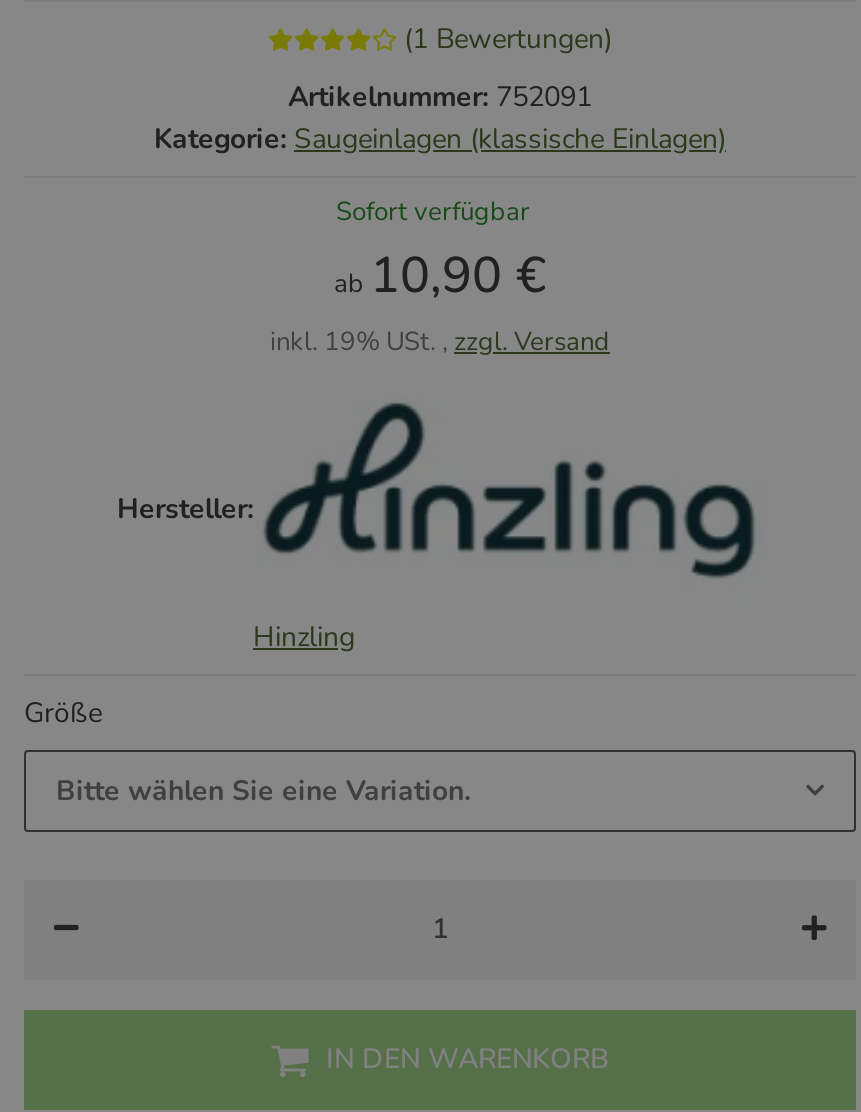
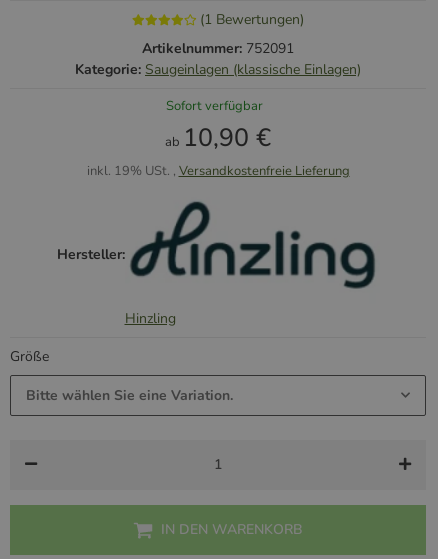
- inkl. 19% USt. , zzgl. Versand
+ inkl. 19% USt. , Versandkostenfreie Lieferung
